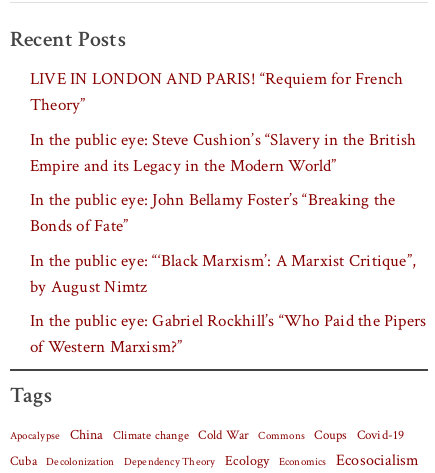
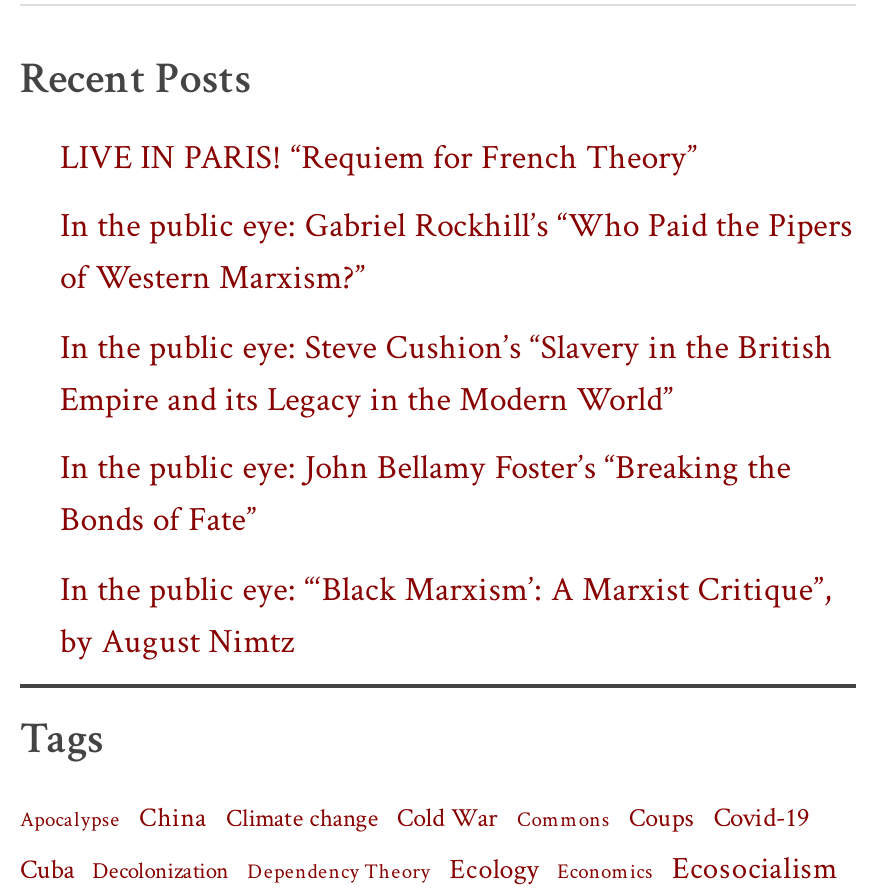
- LIVE IN LONDON AND PARIS! “Requiem for French
- Theory”
+ LIVE IN PARIS! “Requiem for French Theory”

moved down: In the public eye: Steve Cushion’s “Slavery in the British | Empire and its Legacy in the Modern World” | In the public eye: John Bellamy Foster’s “Breaking the | Bonds of Fate” | In the public eye: “‘Black Marxism’: A Marxist Critique”, | by August Nimtz

moved up: In the public eye: Gabriel Rockhill’s “Who Paid the Pipers | of Western Marxism?”
